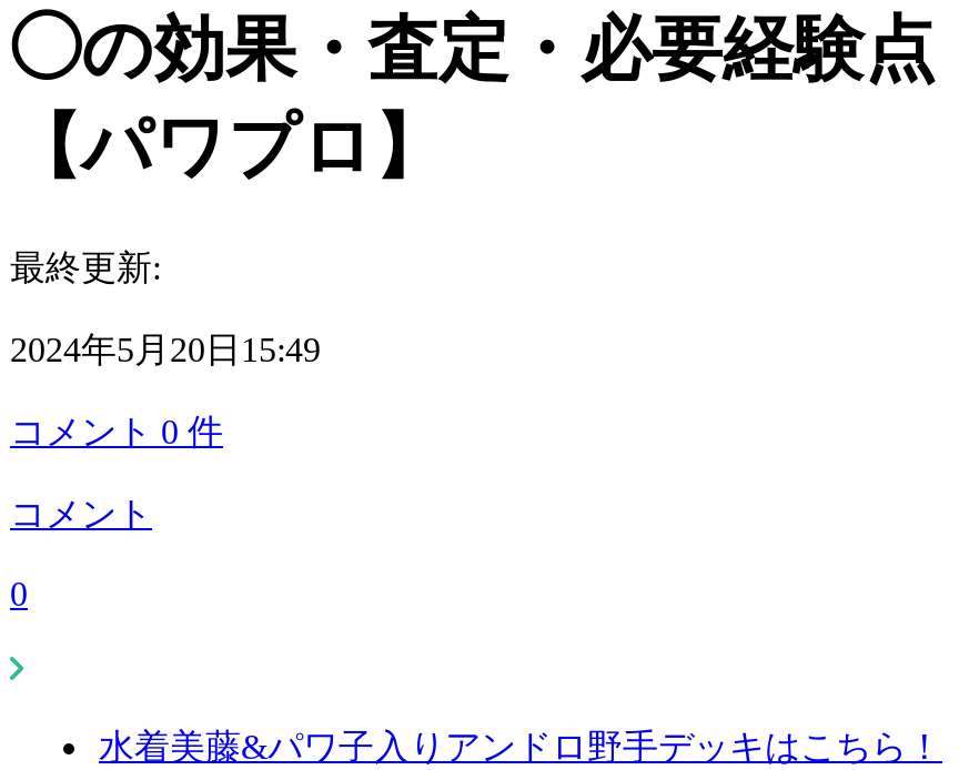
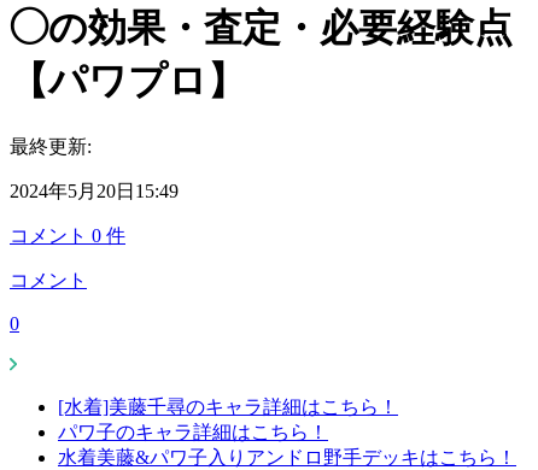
+ [水着]美藤千尋のキャラ詳細はこちら！
+ パワ子のキャラ詳細はこちら！
